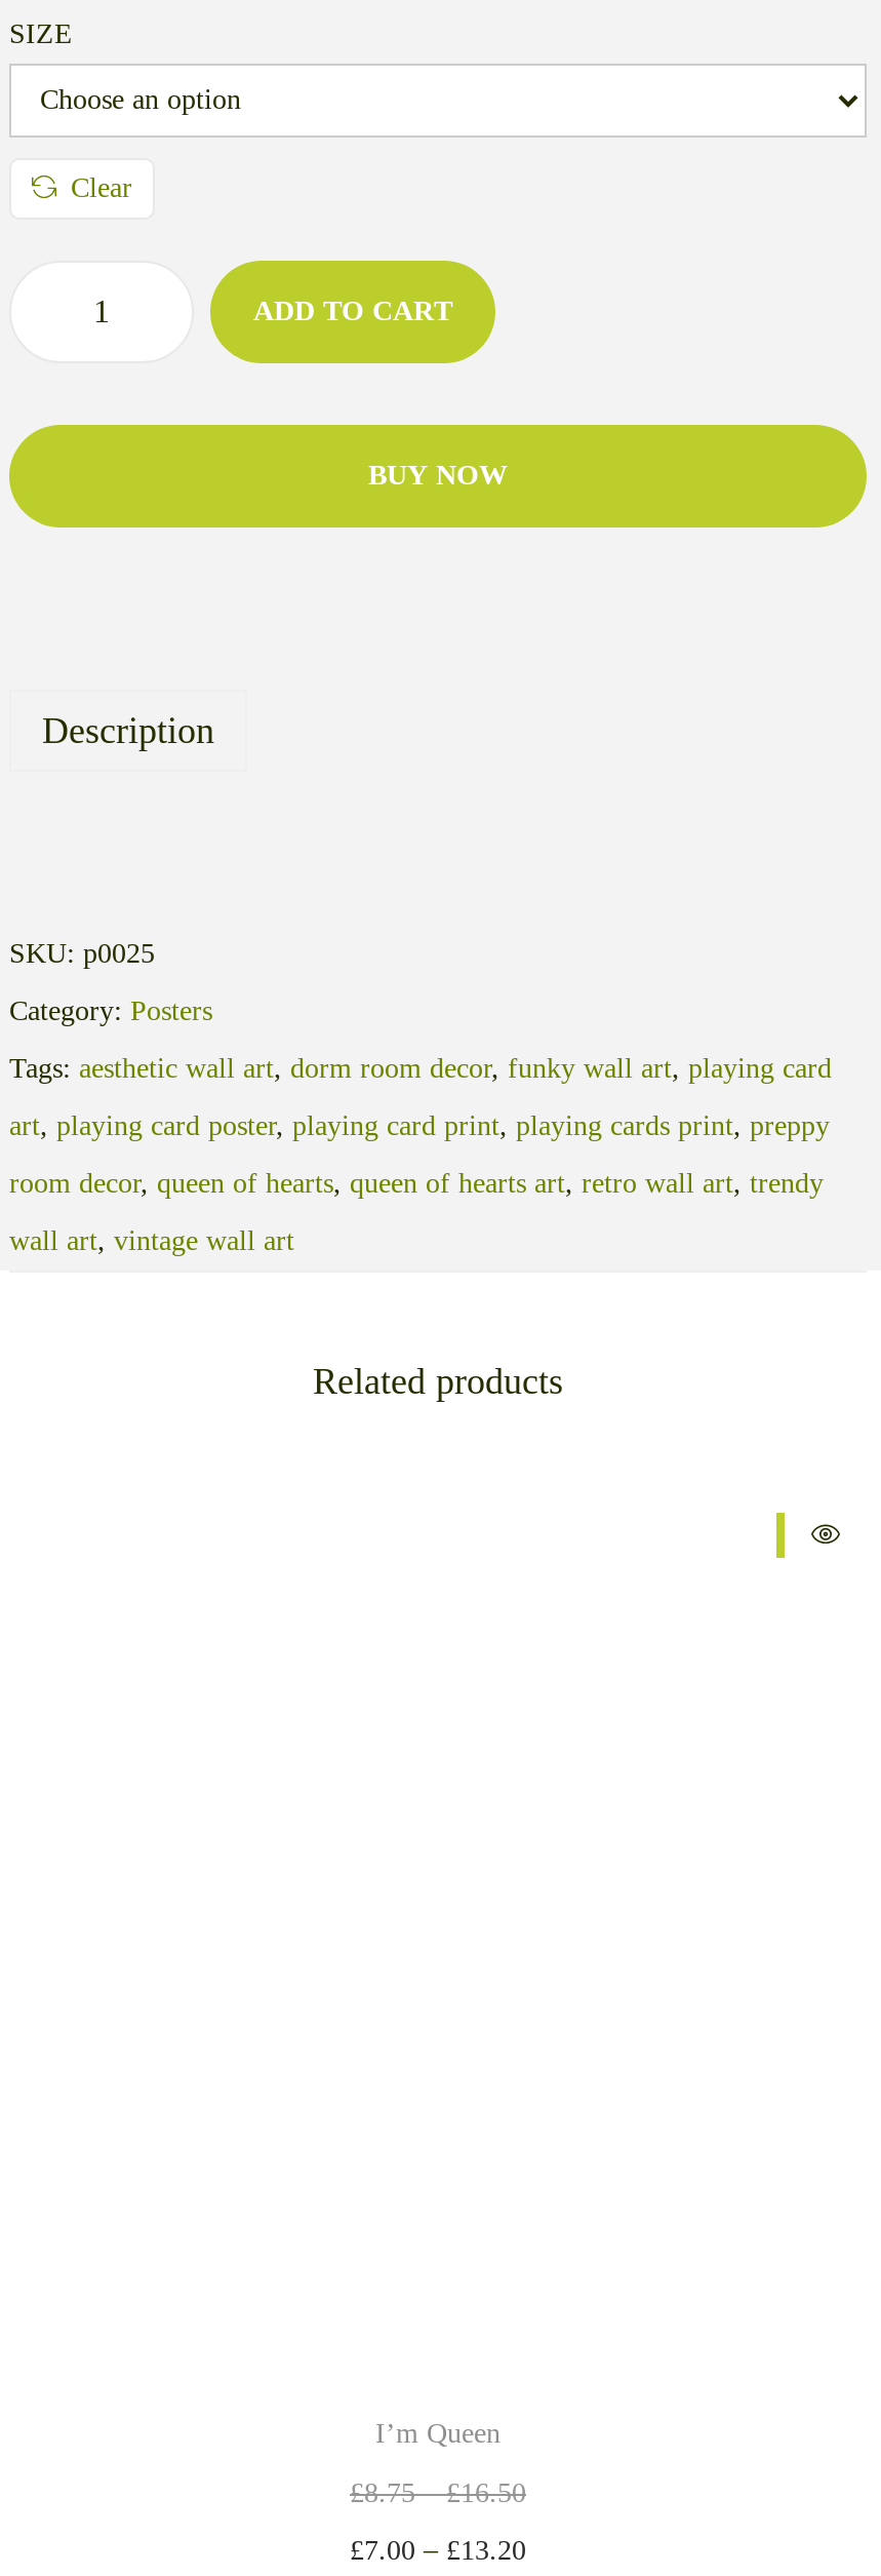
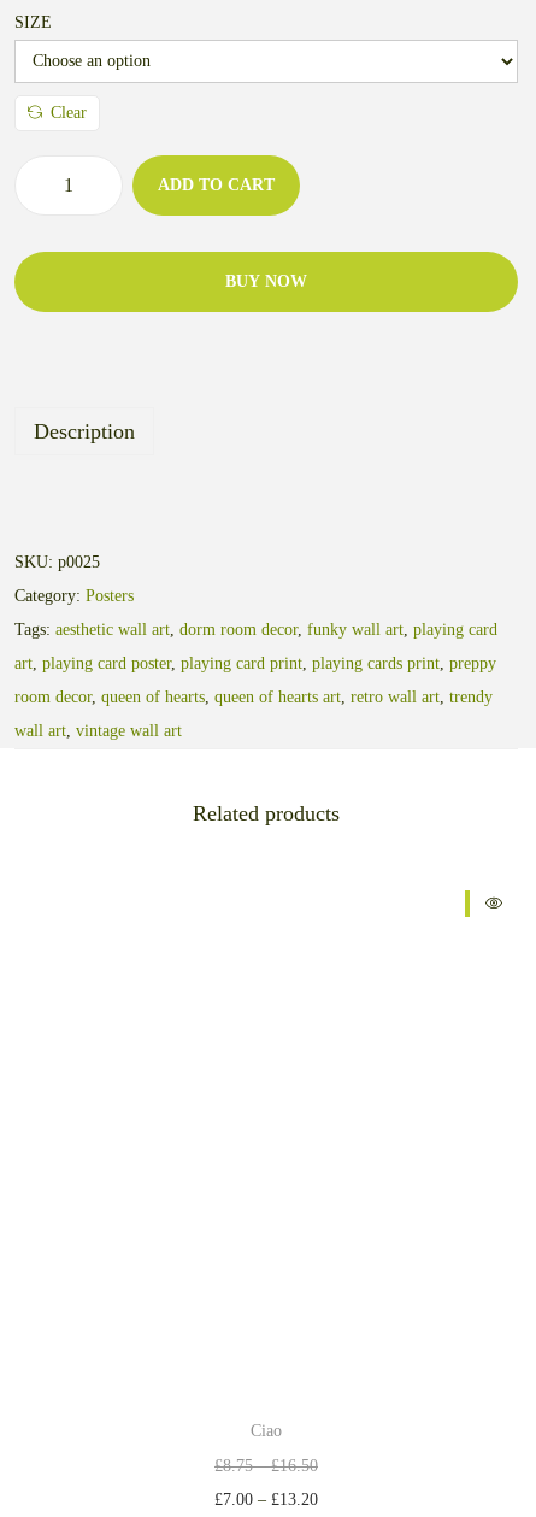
- I’m Queen
+ Ciao
